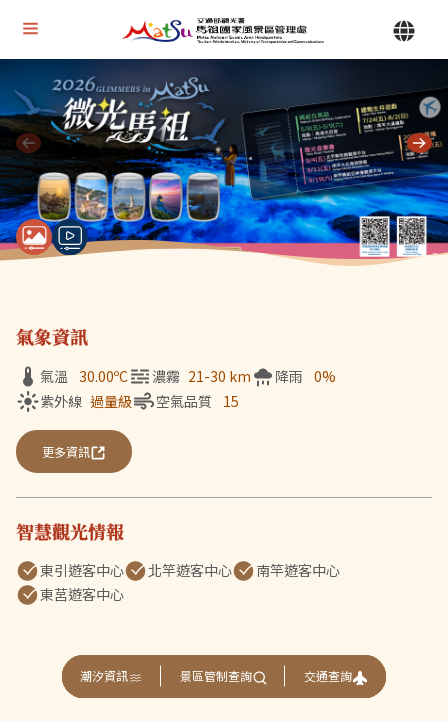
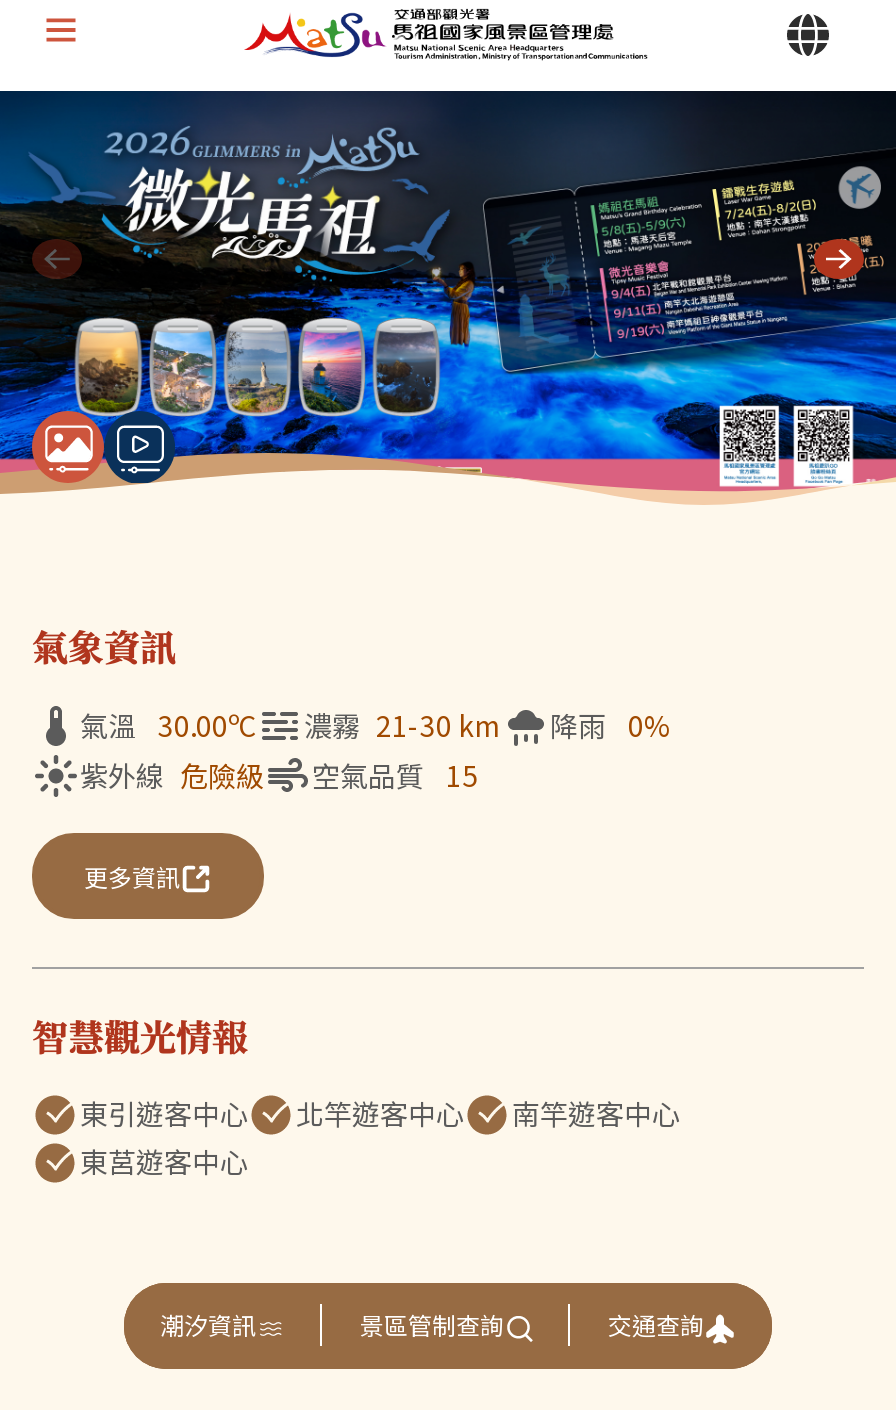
- 紫外線 過量級
+ 紫外線 危險級
